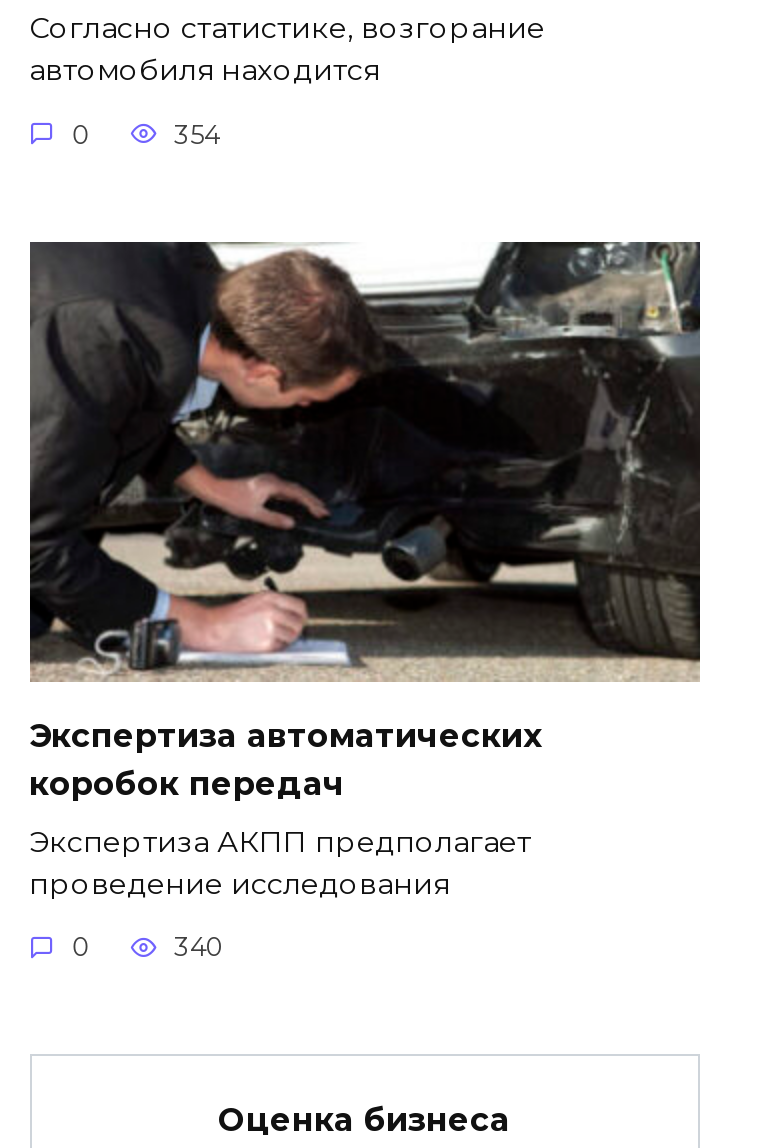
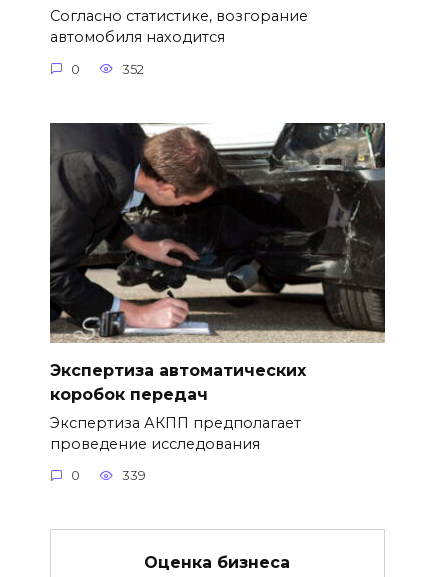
- 354
+ 352

- 340
+ 339
